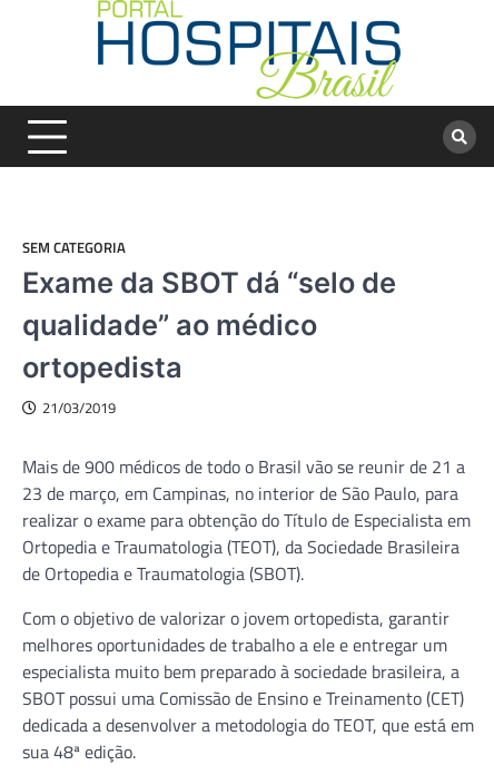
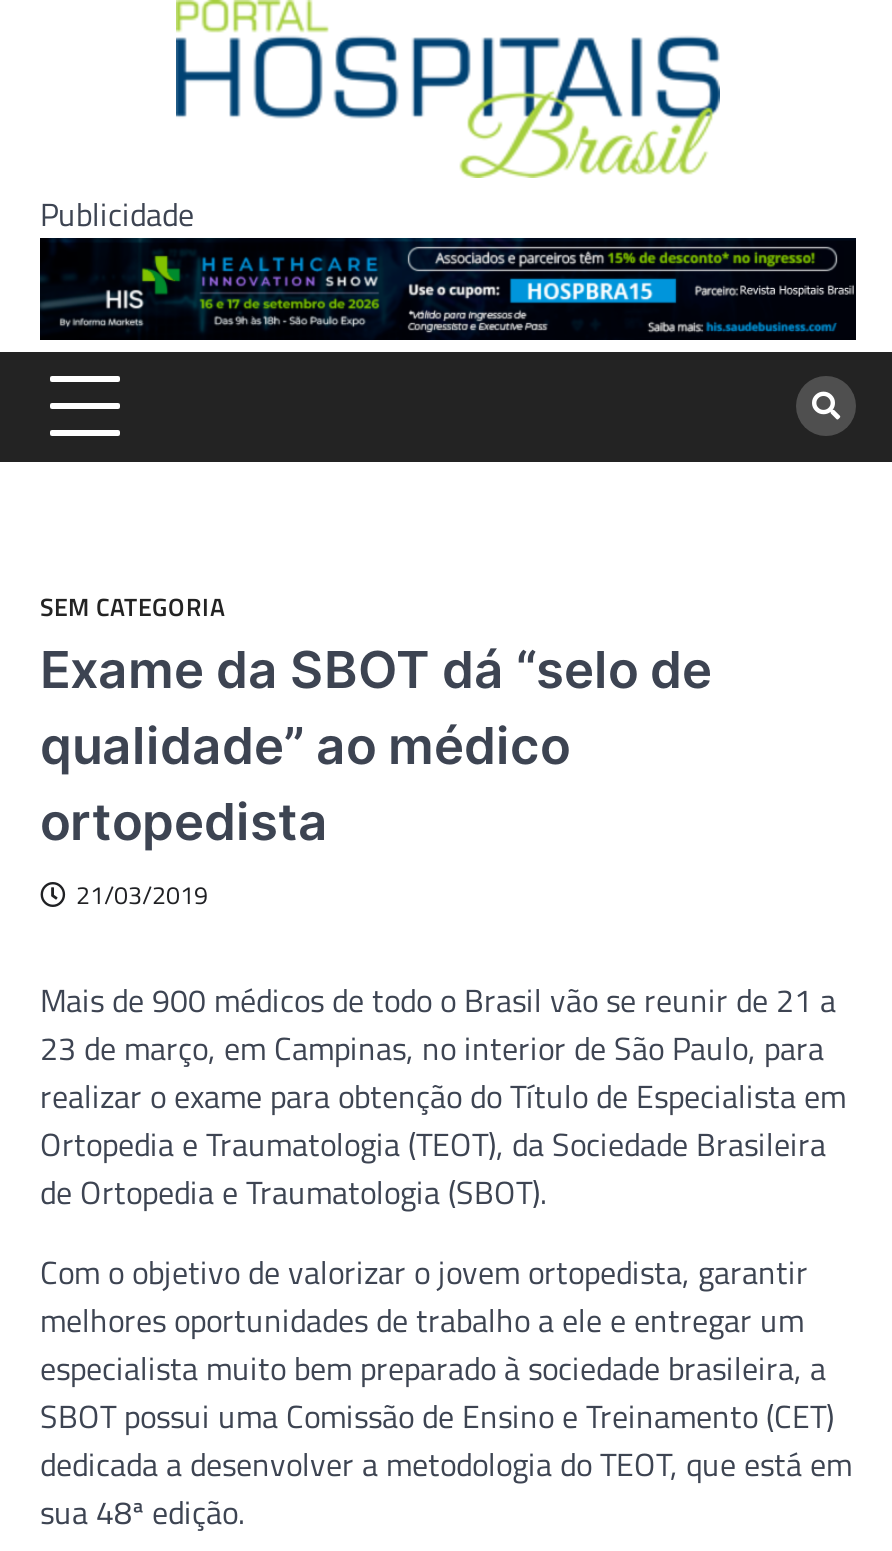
+ Publicidade
